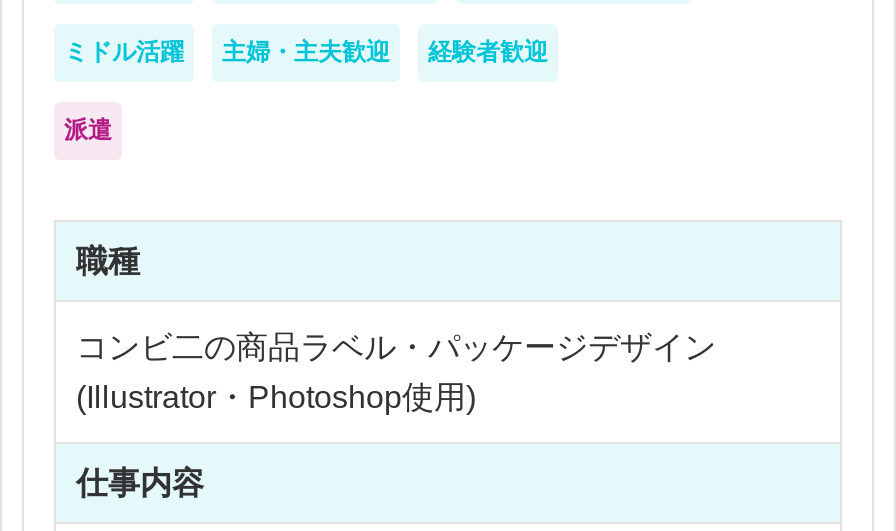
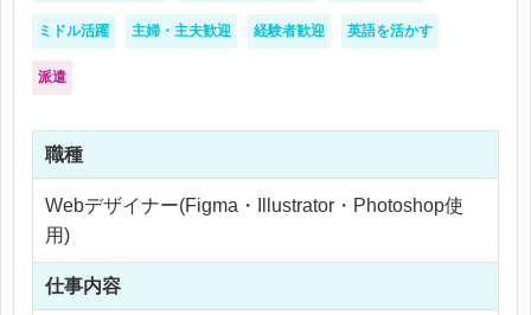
+ 英語を活かす

- コンビ二の商品ラベル・パッケージデザイン
+ Webデザイナー(Figma・Illustrator・Photoshop使

- (Illustrator・Photoshop使用)
+ 用)
